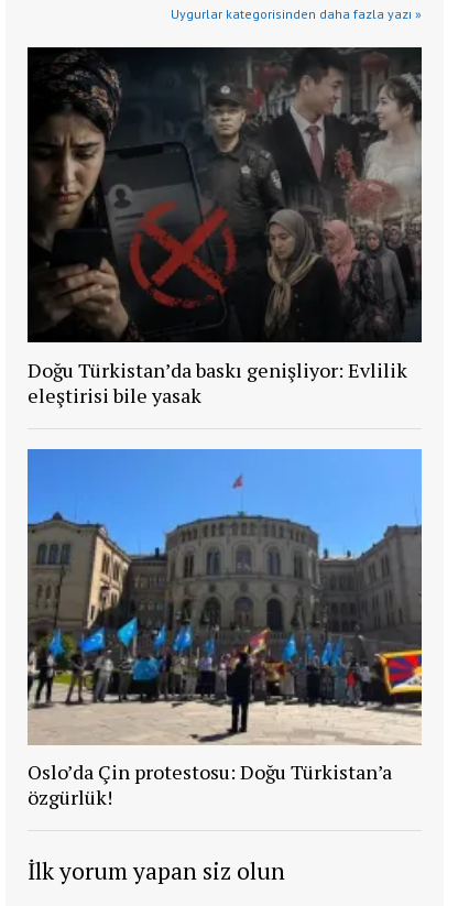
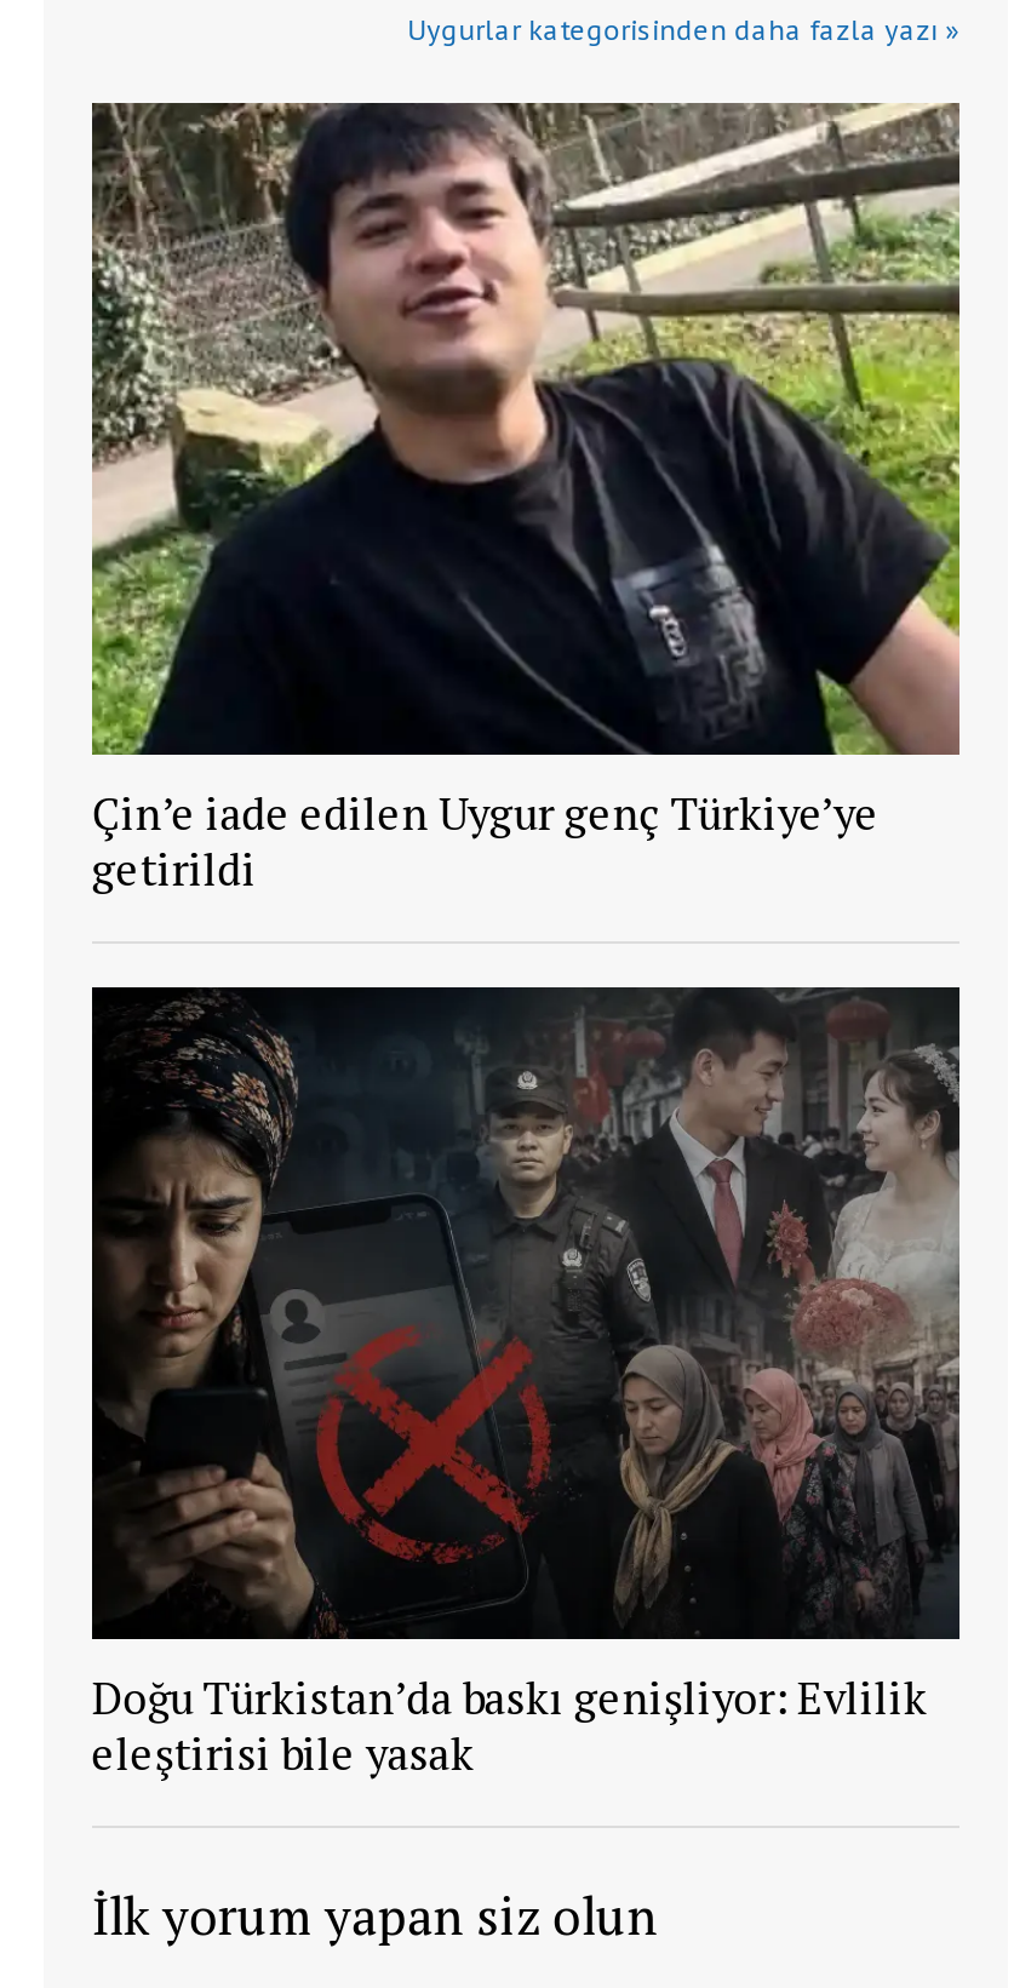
+ [image]
+ Çin’e iade edilen Uygur genç Türkiye’ye
+ getirildi

moved down: [image] | Doğu Türkistan’da baskı genişliyor: Evlilik | eleştirisi bile yasak

- [image]
- Oslo’da Çin protestosu: Doğu Türkistan’a
- özgürlük!
